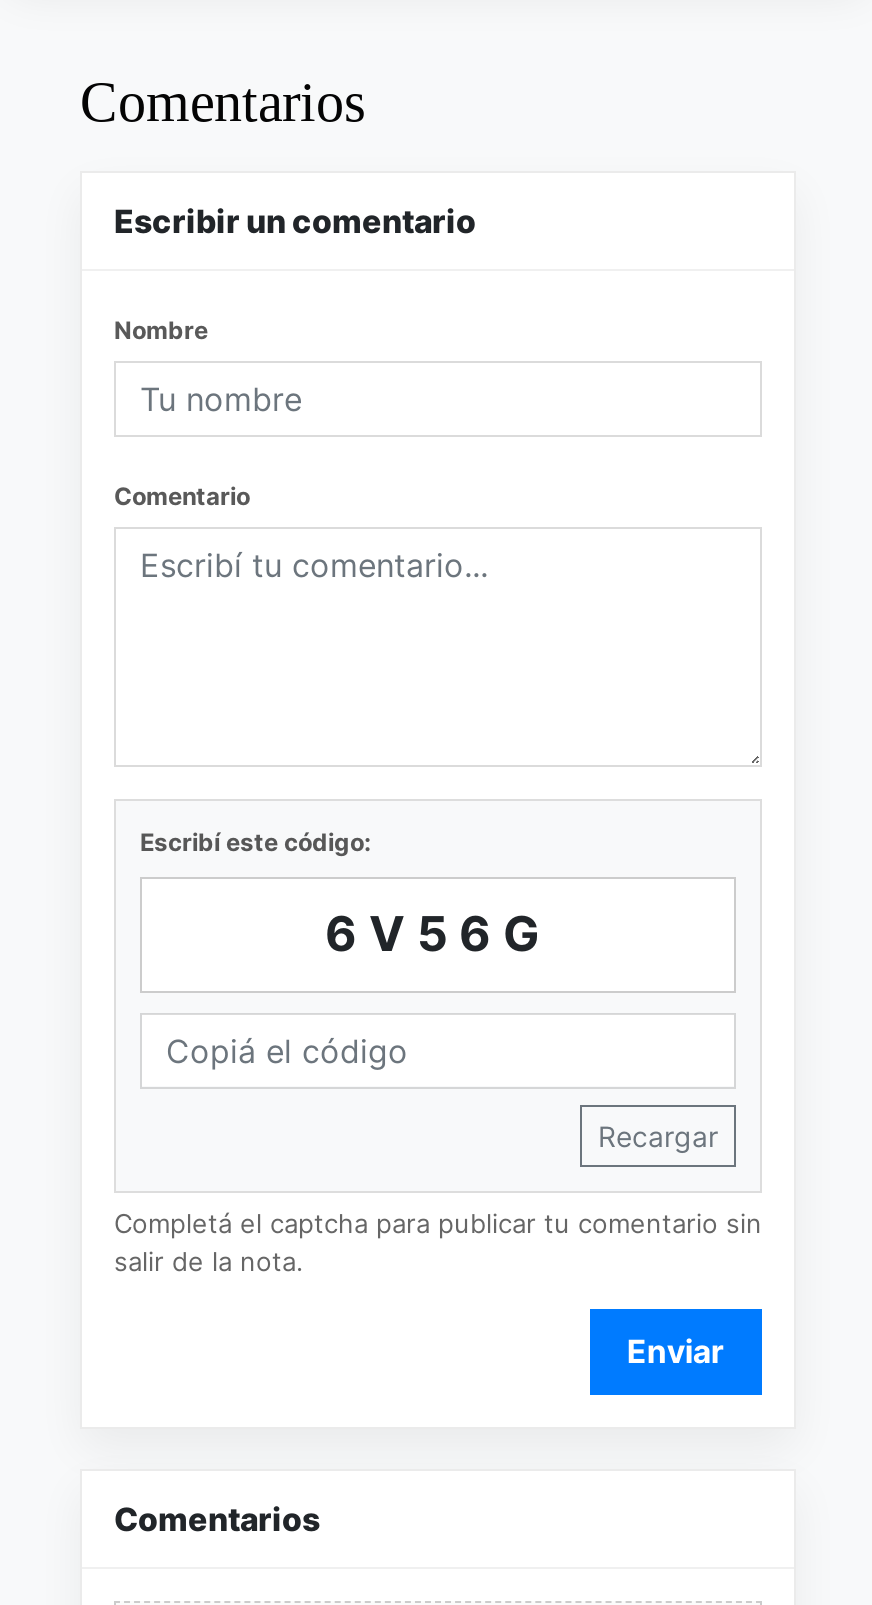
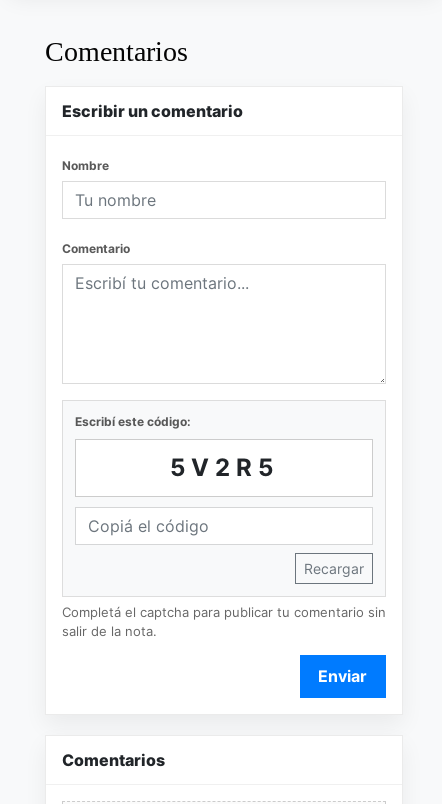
- 6V56G
+ 5V2R5
